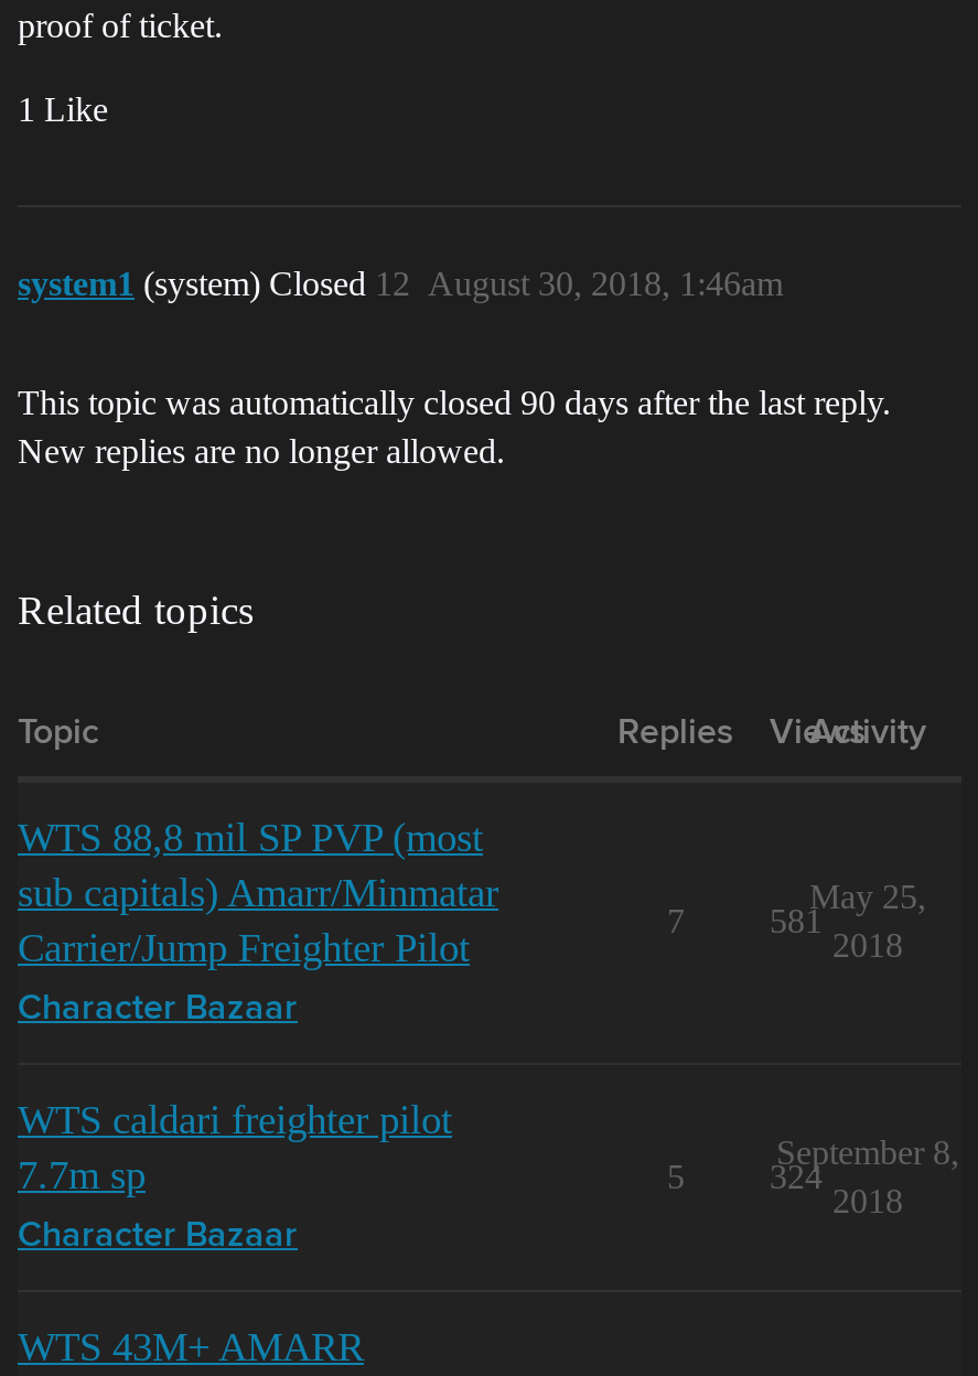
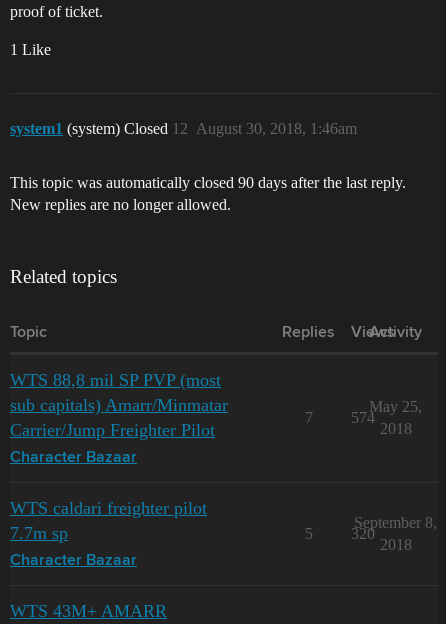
- 581
+ 574

- 324
+ 320
